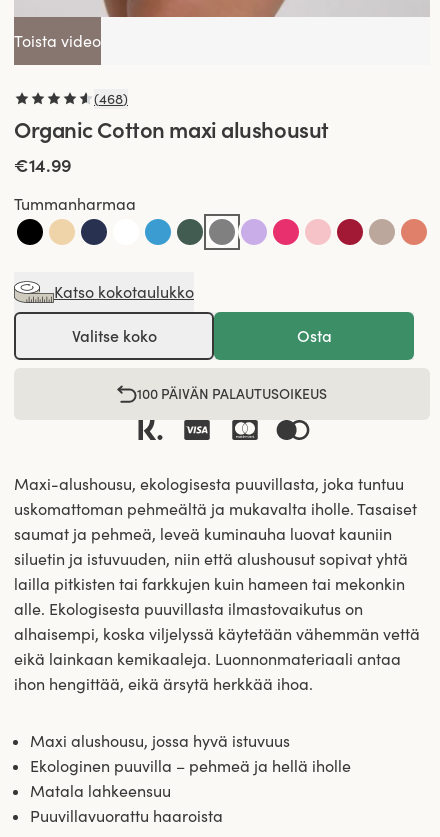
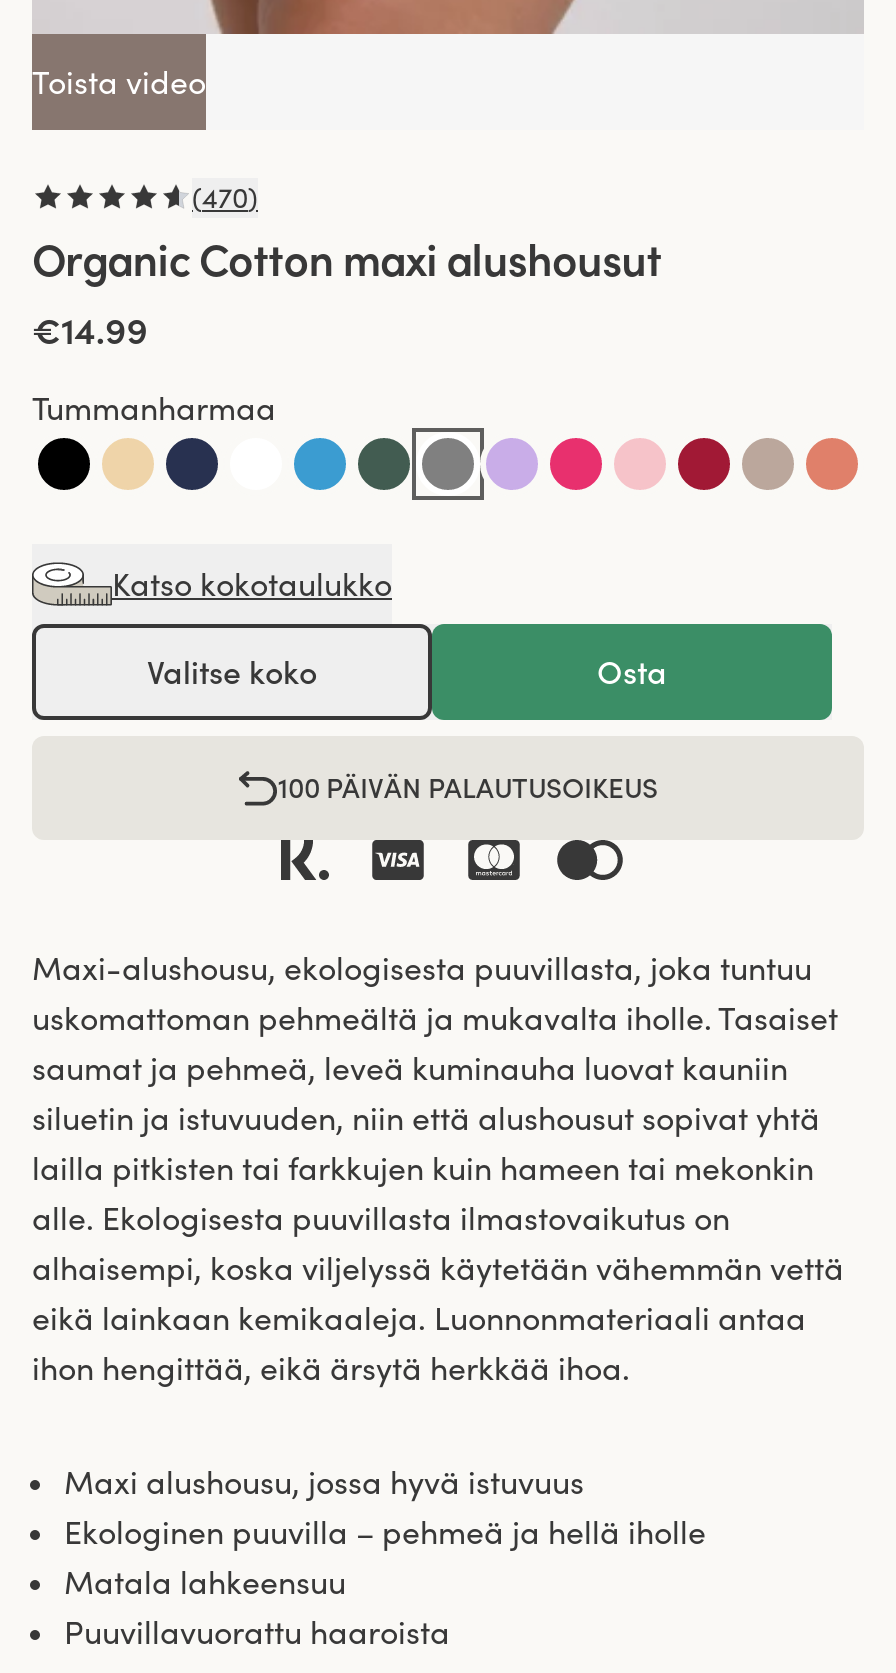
- (468)
+ (470)
